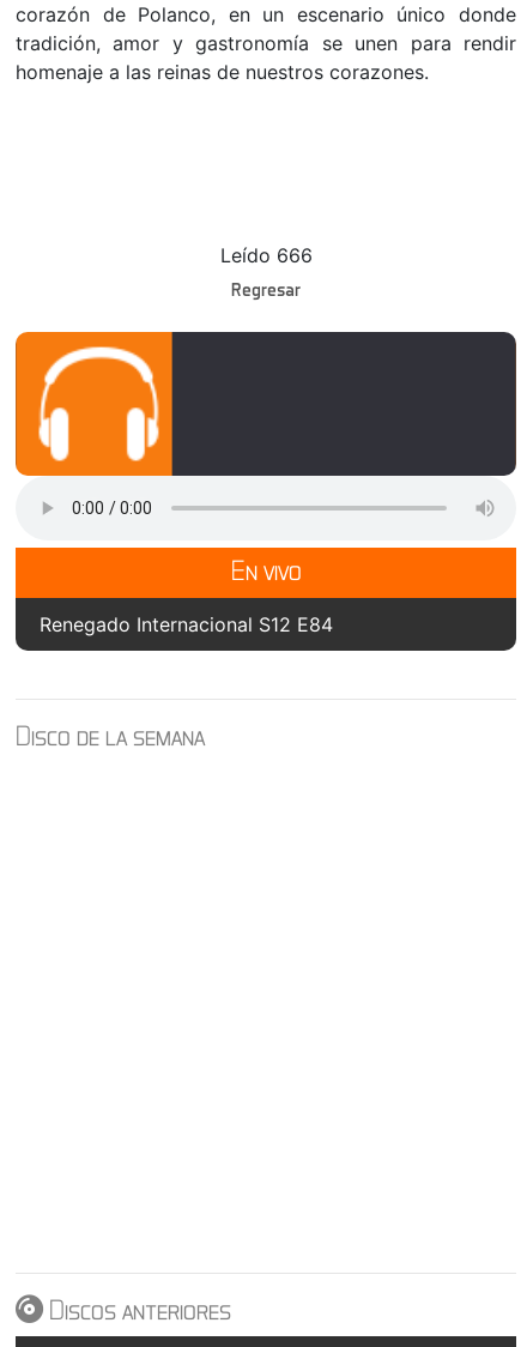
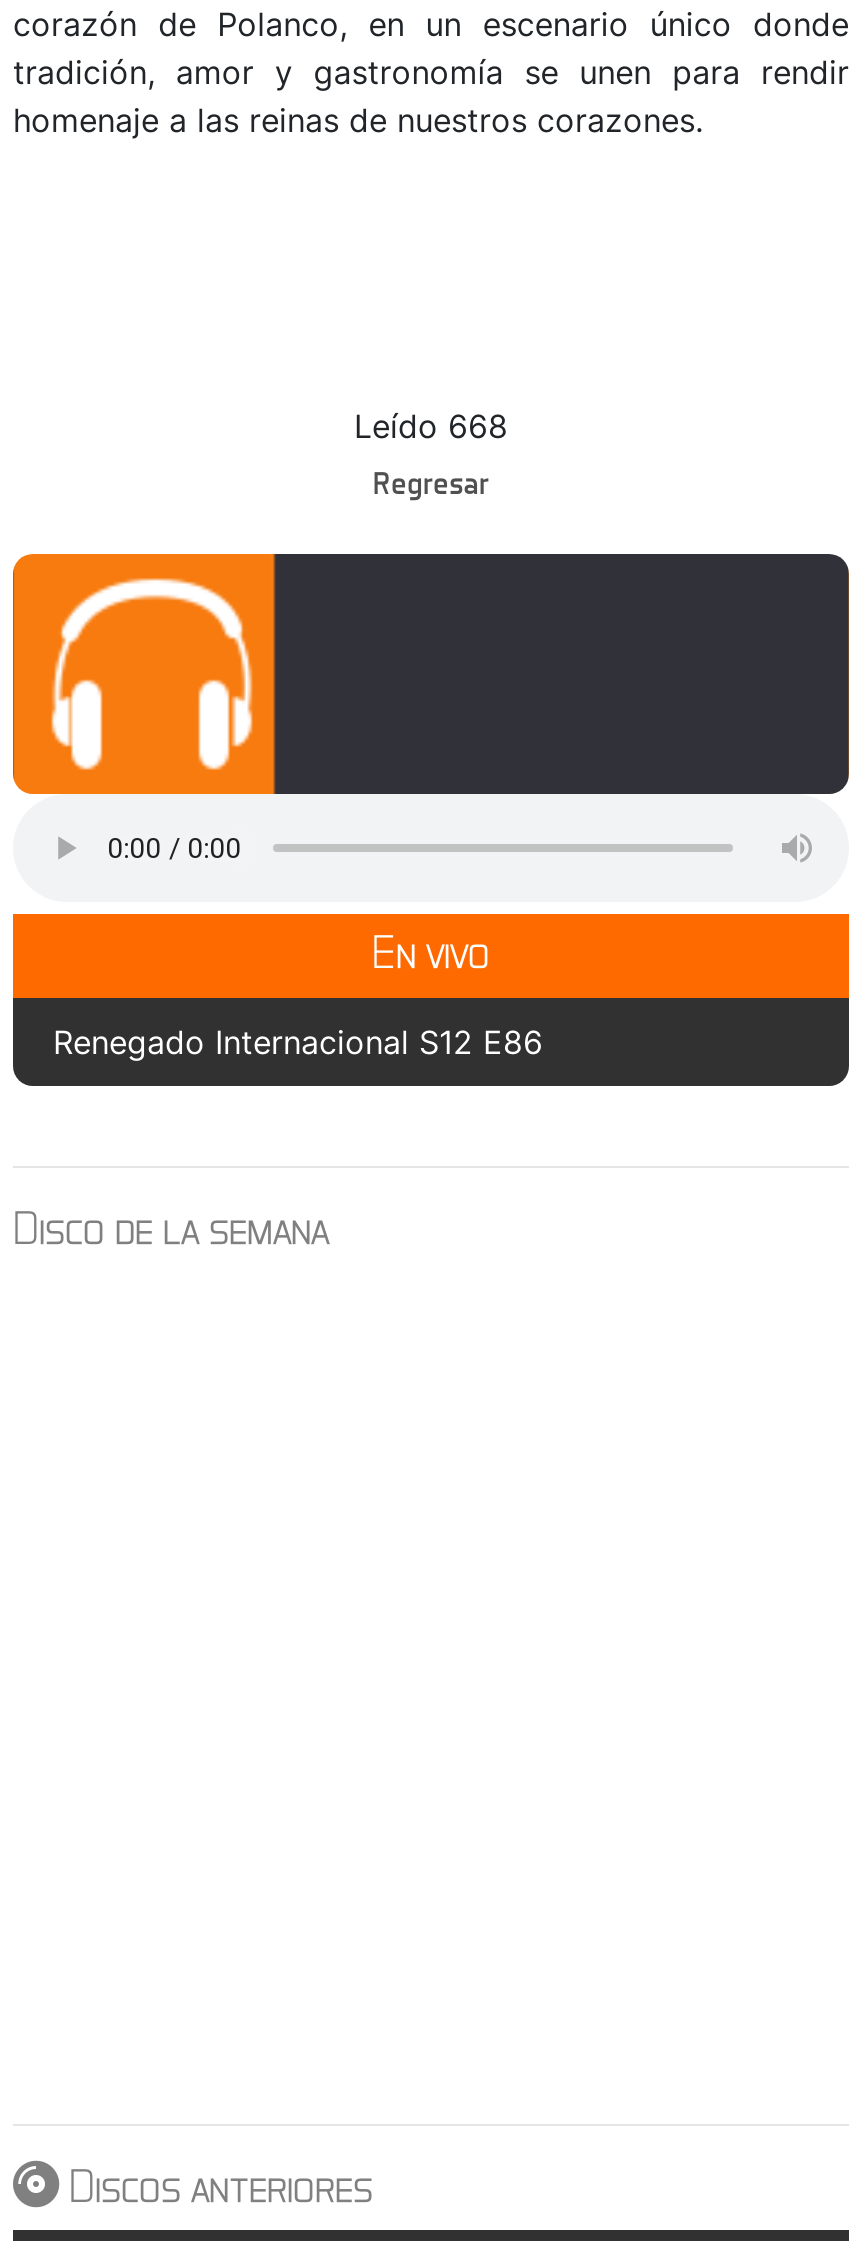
- Leído 666
+ Leído 668

- Renegado Internacional S12 E84
+ Renegado Internacional S12 E86
